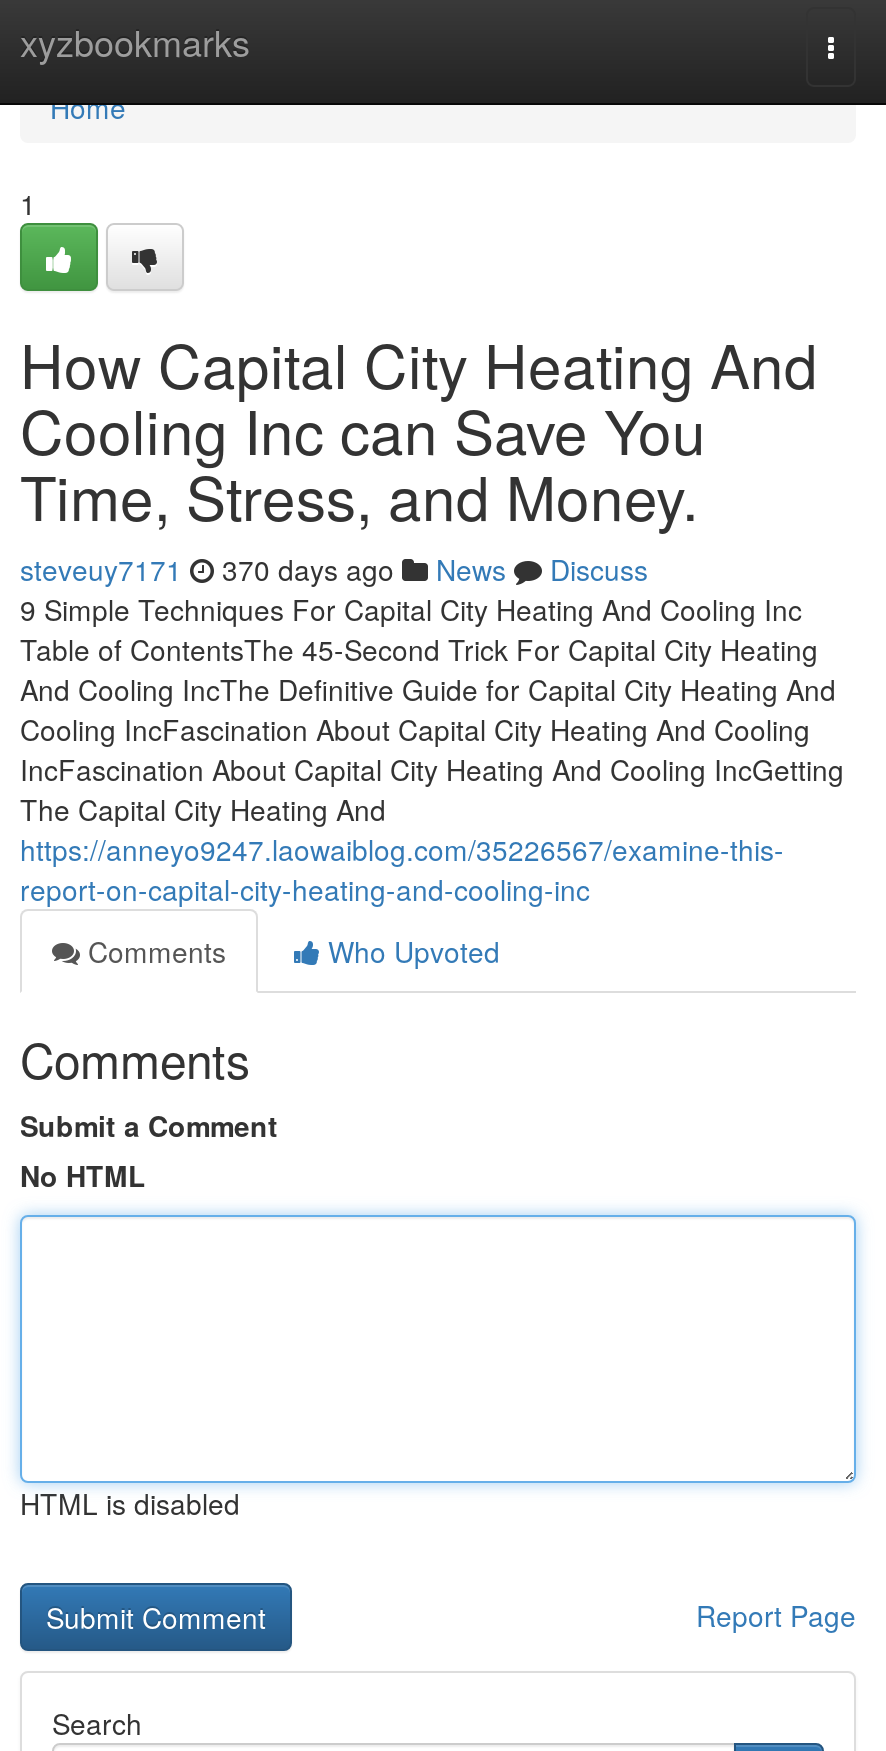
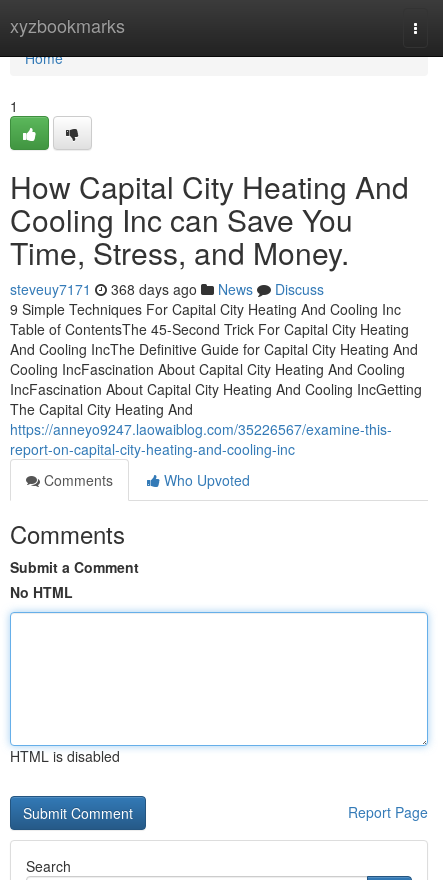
- steveuy7171 370 days ago News Discuss
+ steveuy7171 368 days ago News Discuss
